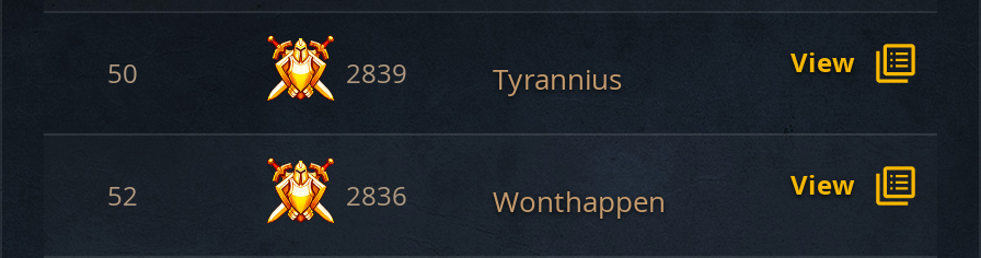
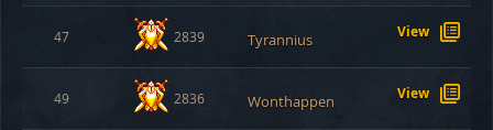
- 50
+ 47

- 52
+ 49
